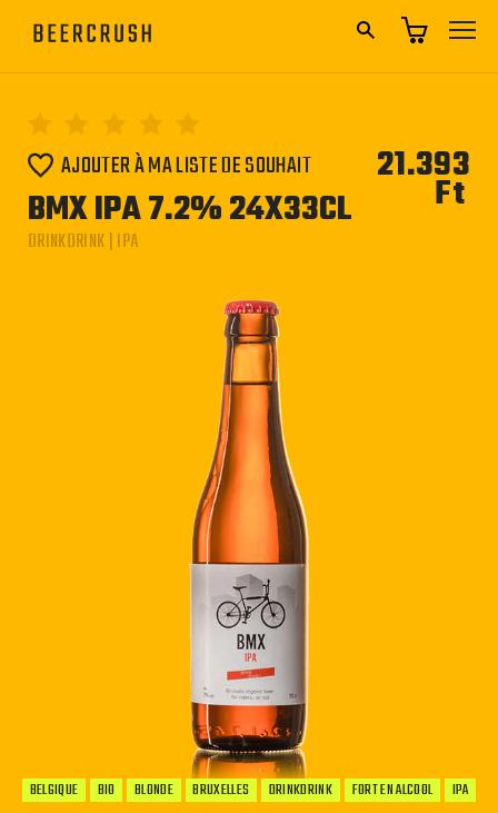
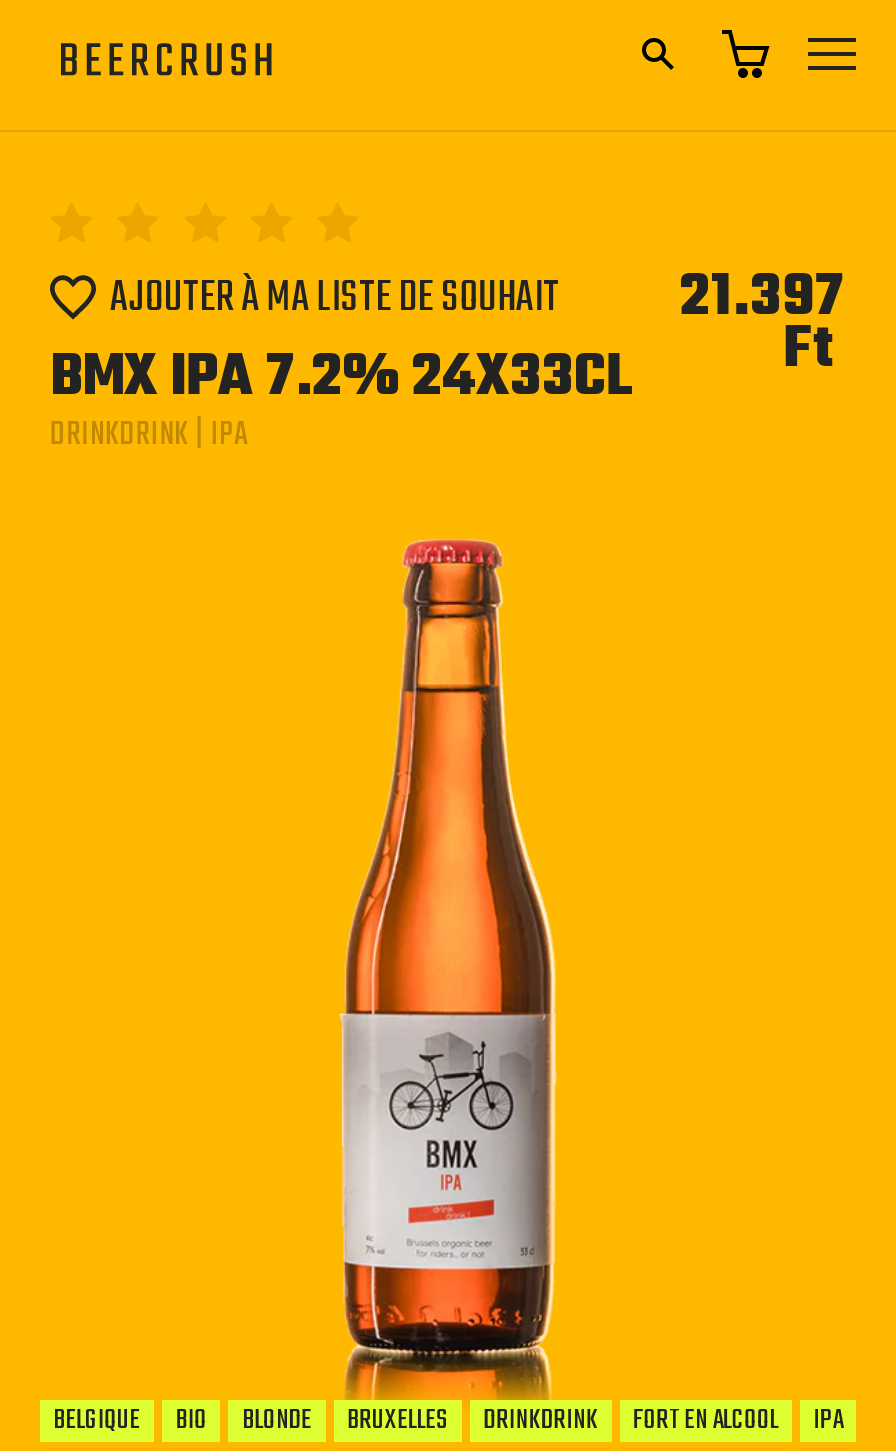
- AJOUTER À MA LISTE DE SOUHAIT 21.393
+ AJOUTER À MA LISTE DE SOUHAIT 21.397
